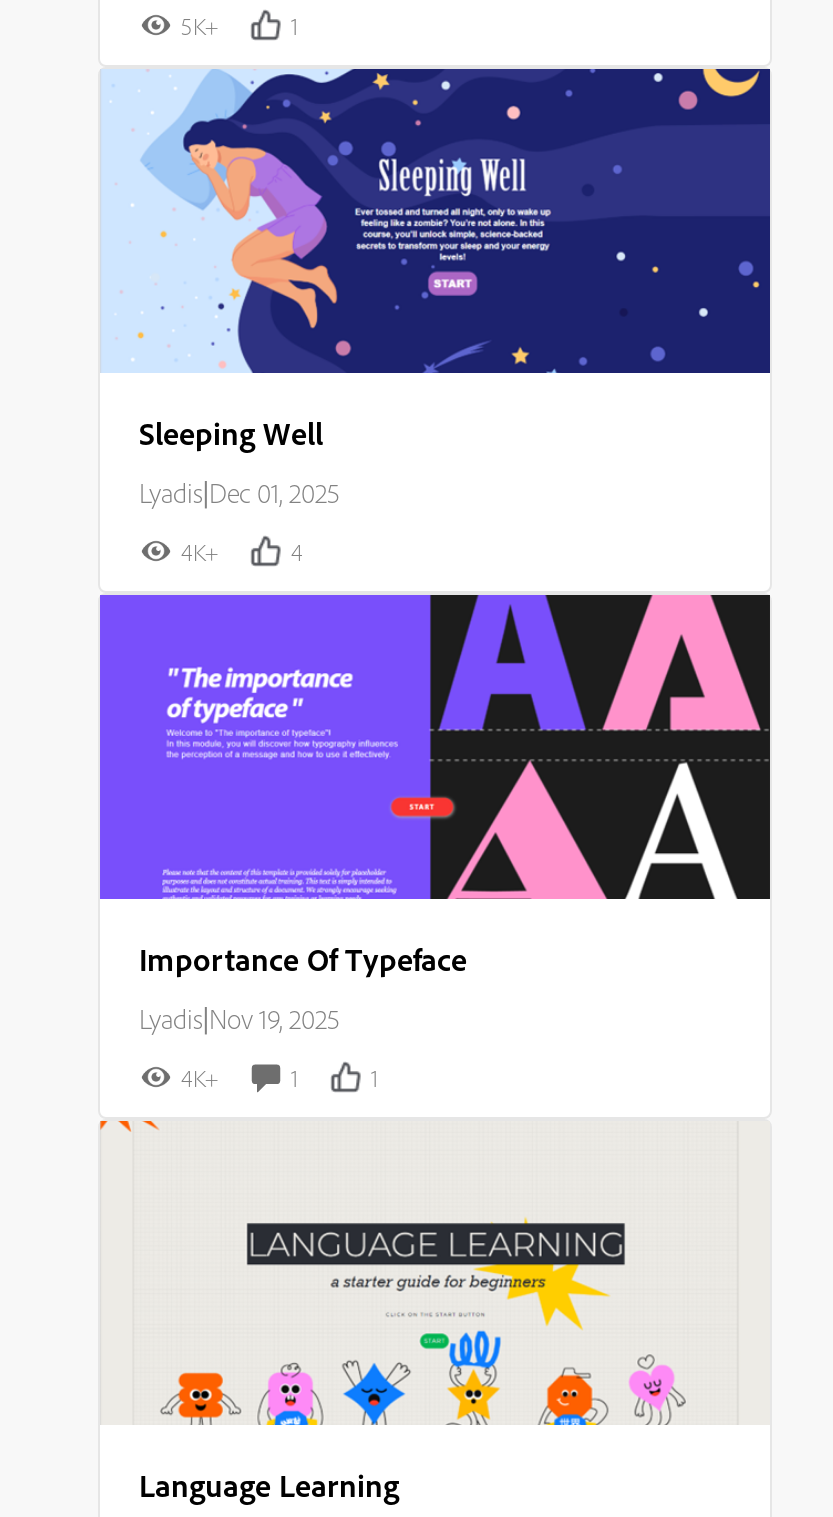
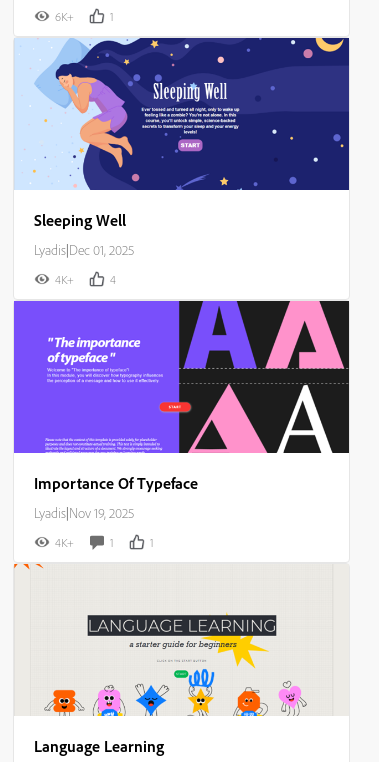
- 5K+
+ 6K+
